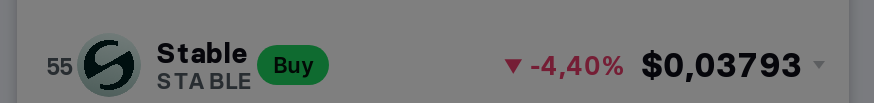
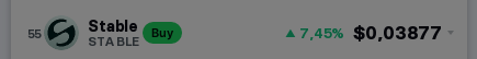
- -4,40%
+ 7,45%

- $0,03793
+ $0,03877
